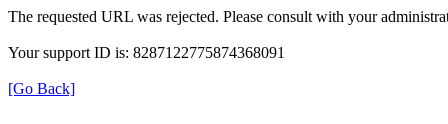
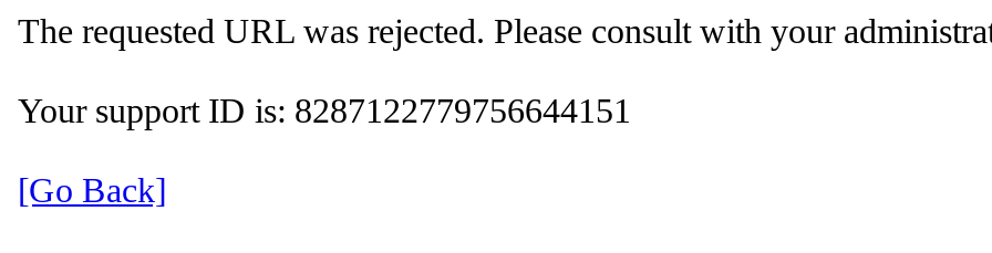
- Your support ID is: 8287122775874368091
+ Your support ID is: 8287122779756644151
